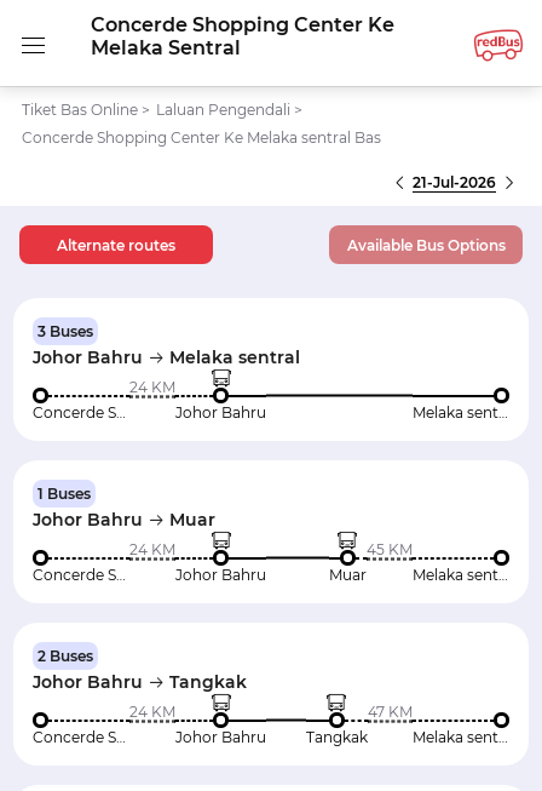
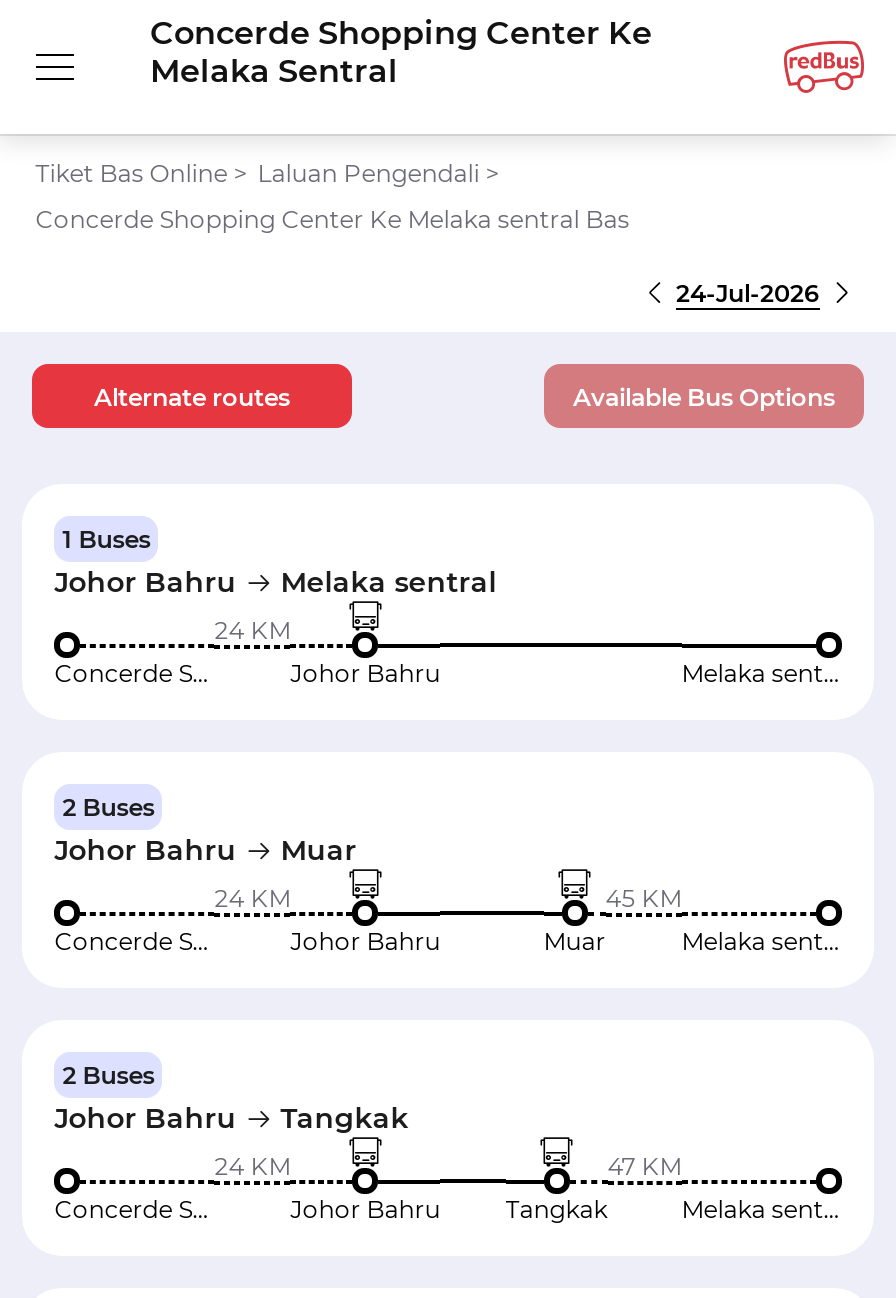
- 21-Jul-2026
+ 24-Jul-2026

- 3 Buses
+ 1 Buses

- 1 Buses
+ 2 Buses
